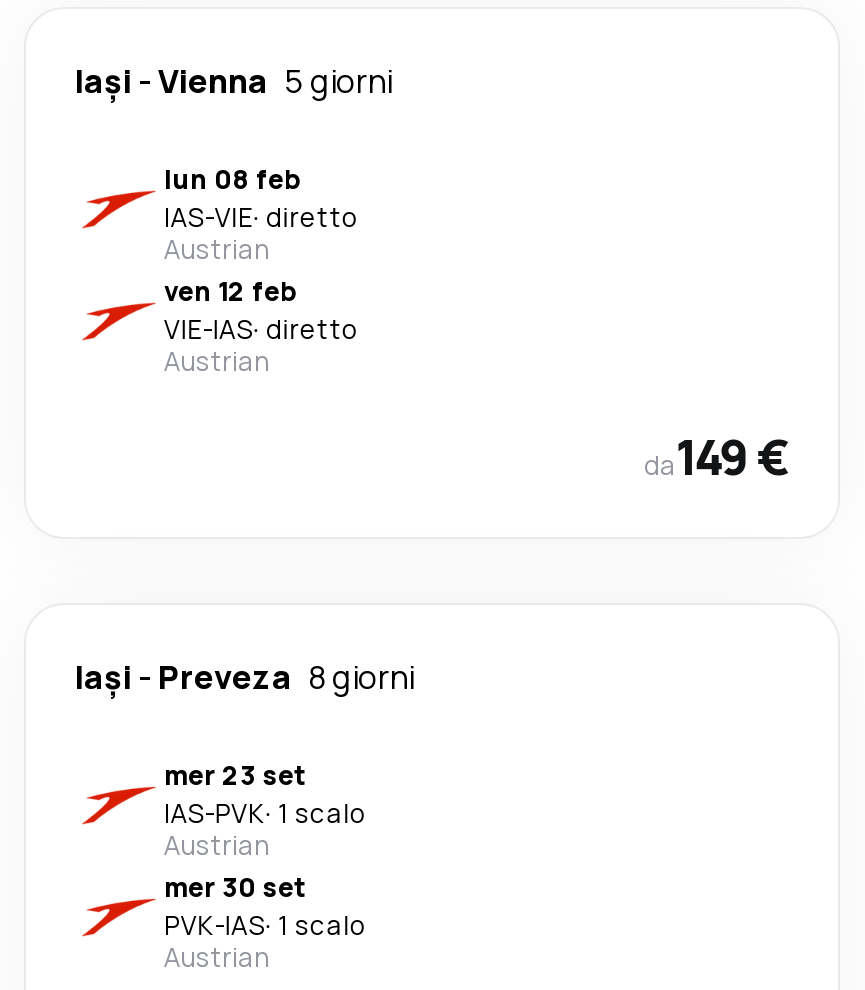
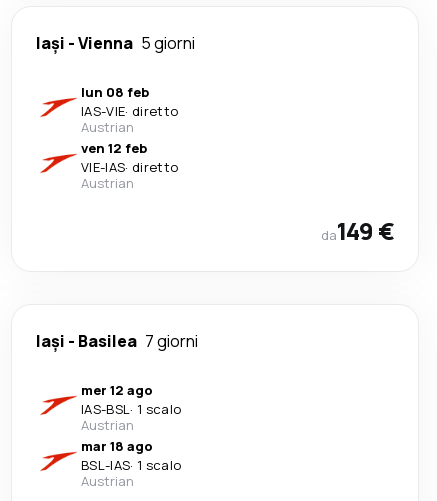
- Iași - Preveza 8 giorni
+ Iași - Basilea 7 giorni

- mer 23 set
+ mer 12 ago

- IAS-PVK · 1 scalo
+ IAS-BSL · 1 scalo

- mer 30 set
- PVK-IAS · 1 scalo
+ mar 18 ago
+ BSL-IAS · 1 scalo
